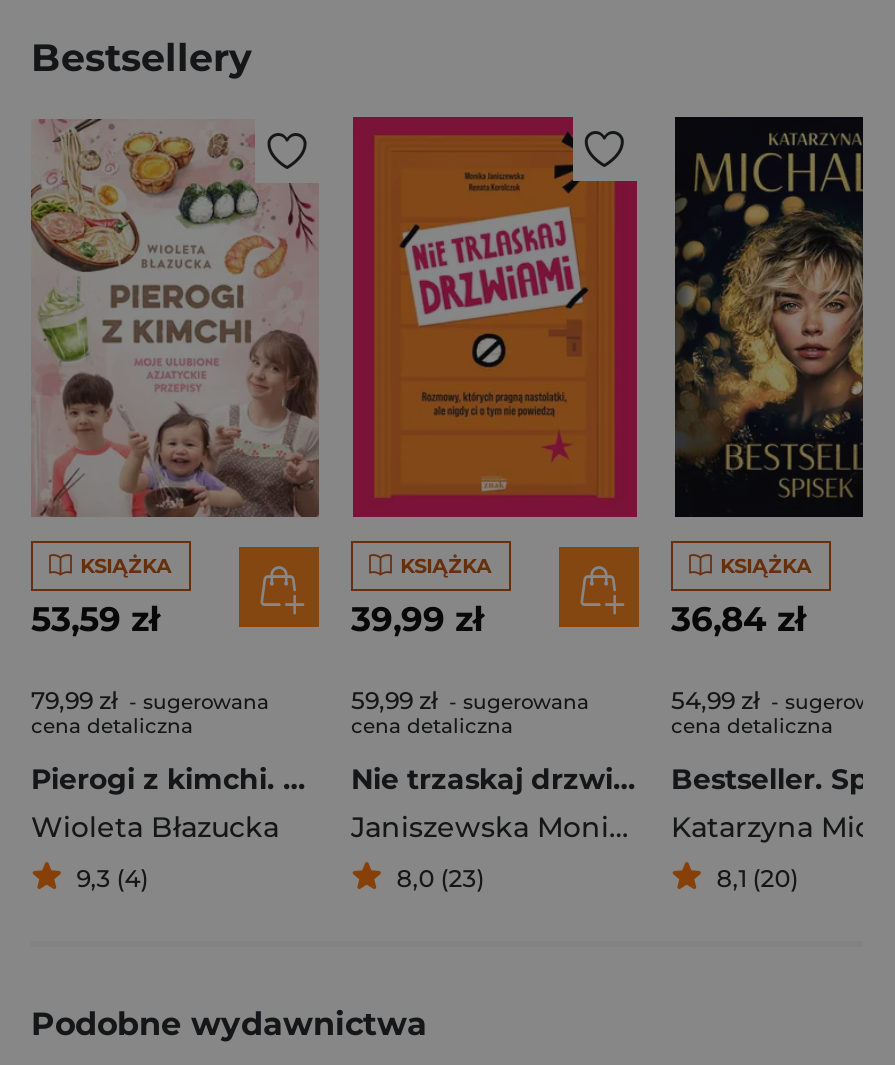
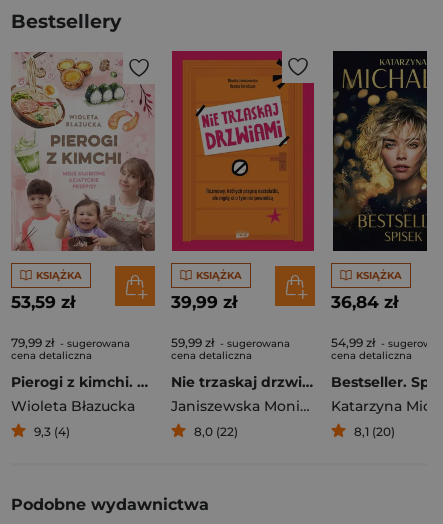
- 8,0 (23)
+ 8,0 (22)
